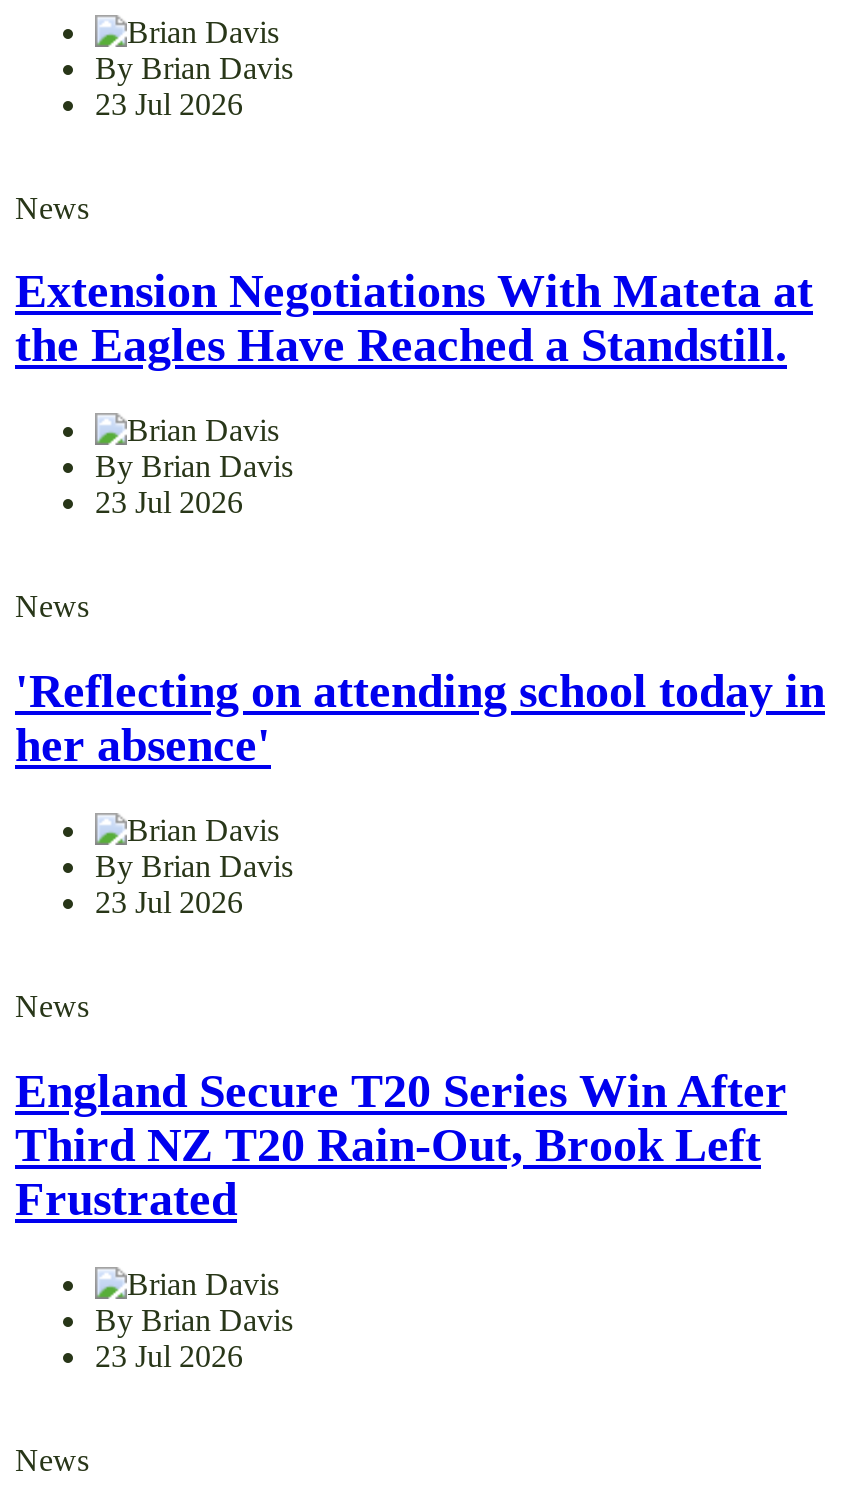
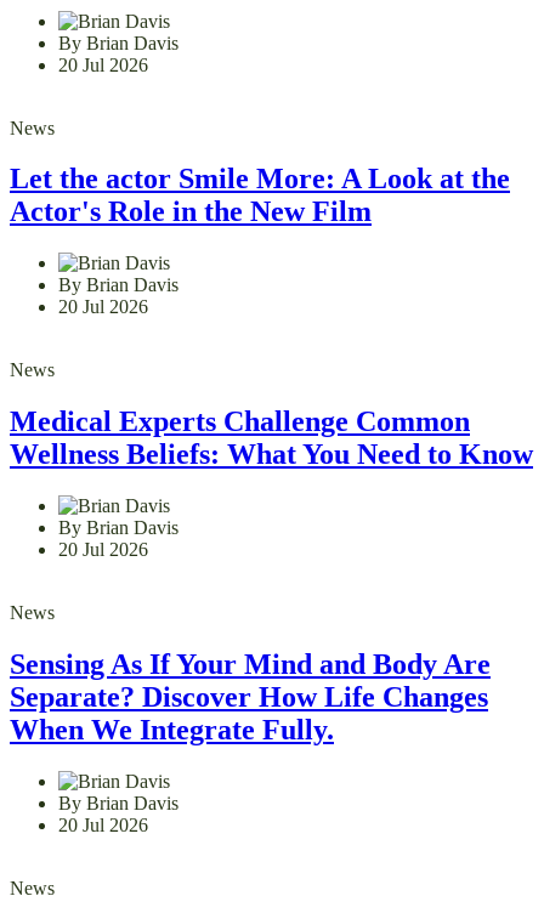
- 23 Jul 2026
+ 20 Jul 2026

- Extension Negotiations With Mateta at
- the Eagles Have Reached a Standstill.
+ Let the actor Smile More: A Look at the
+ Actor's Role in the New Film

- 23 Jul 2026
+ 20 Jul 2026

- 'Reflecting on attending school today in
- her absence'
+ Medical Experts Challenge Common
+ Wellness Beliefs: What You Need to Know

- 23 Jul 2026
+ 20 Jul 2026

- England Secure T20 Series Win After
- Third NZ T20 Rain-Out, Brook Left
- Frustrated
+ Sensing As If Your Mind and Body Are
+ Separate? Discover How Life Changes
+ When We Integrate Fully.

- 23 Jul 2026
+ 20 Jul 2026
